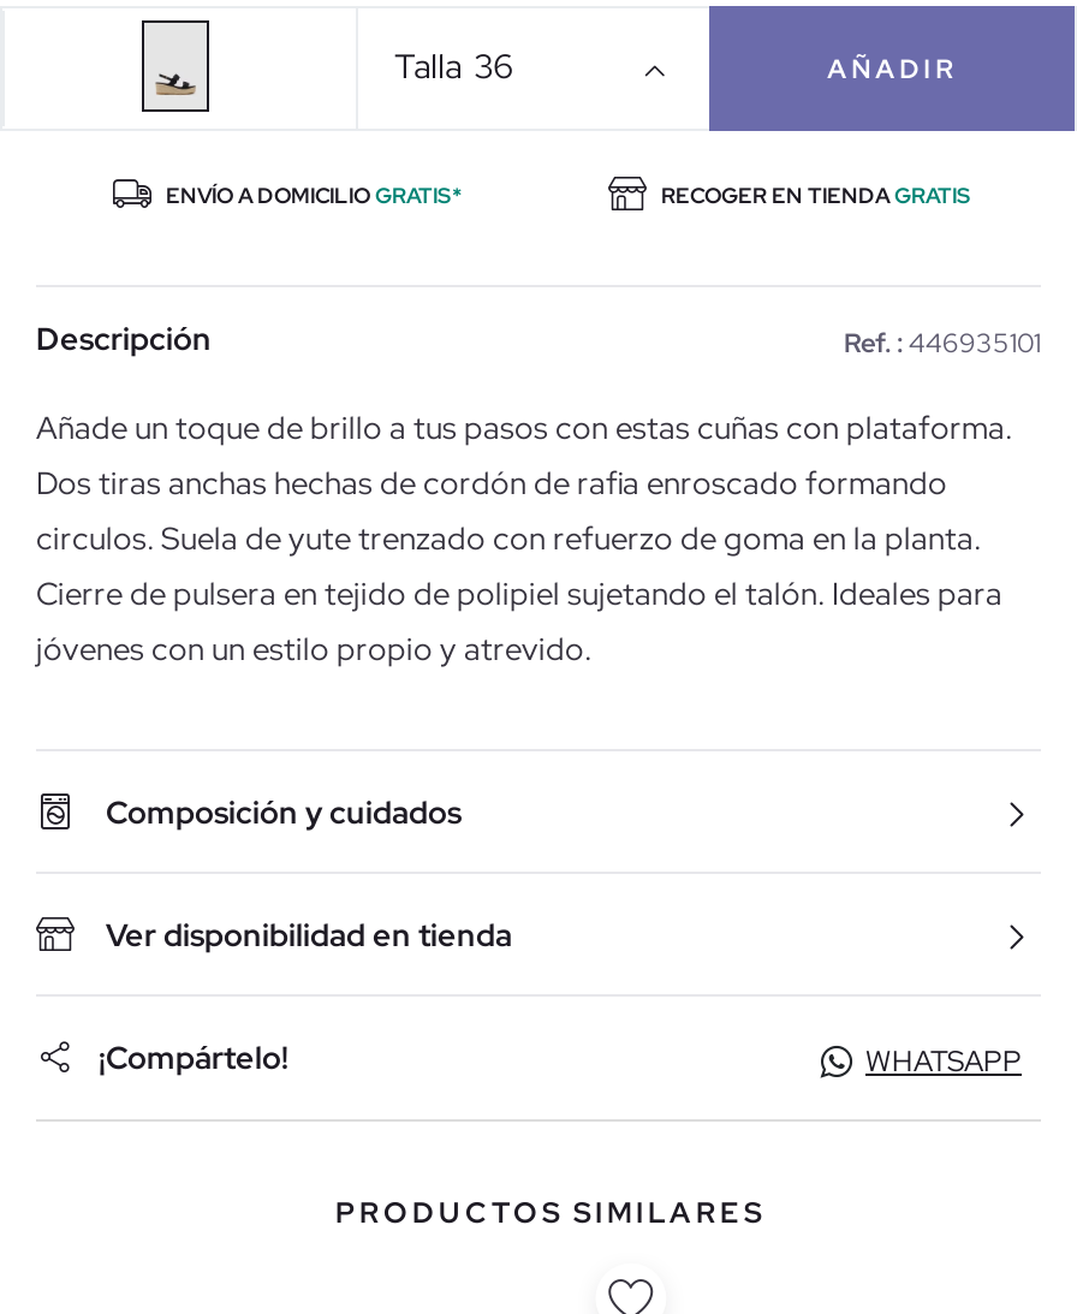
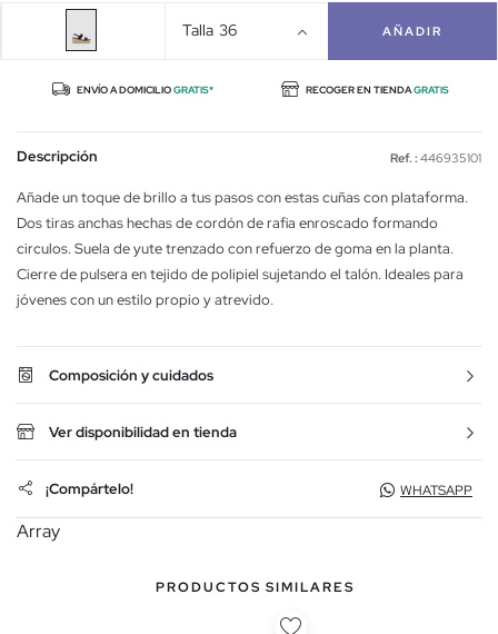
+ Array
